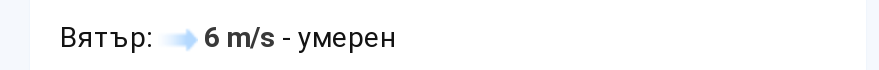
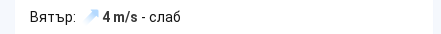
- Вятър: 6 m/s - умерен
+ Вятър: 4 m/s - слаб
